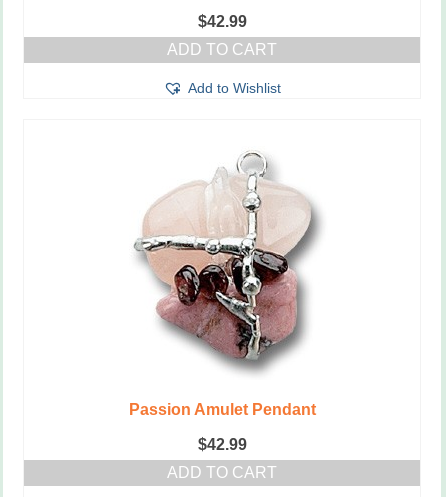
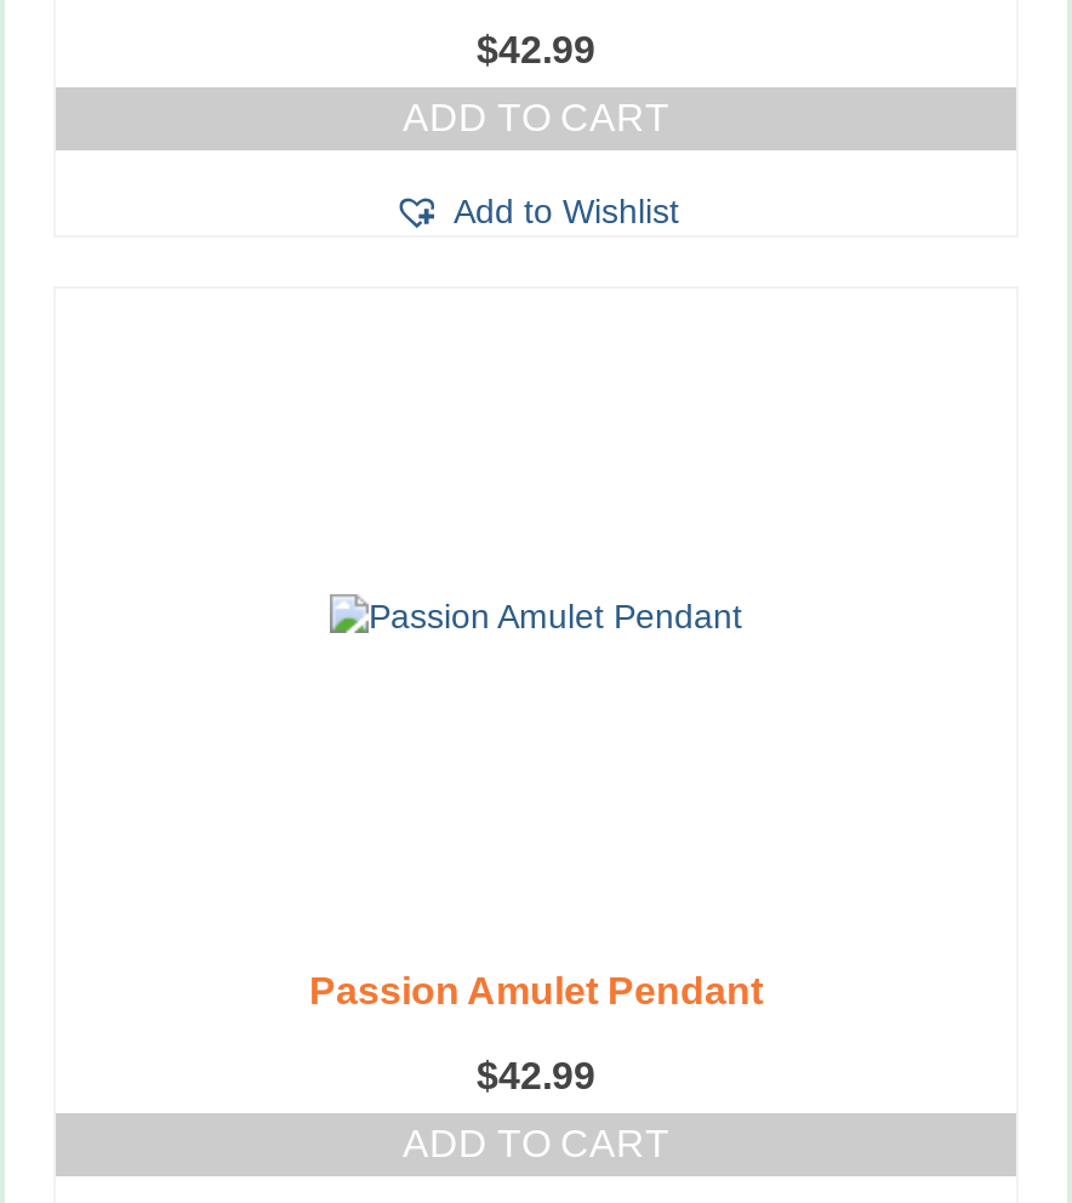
- [image]
